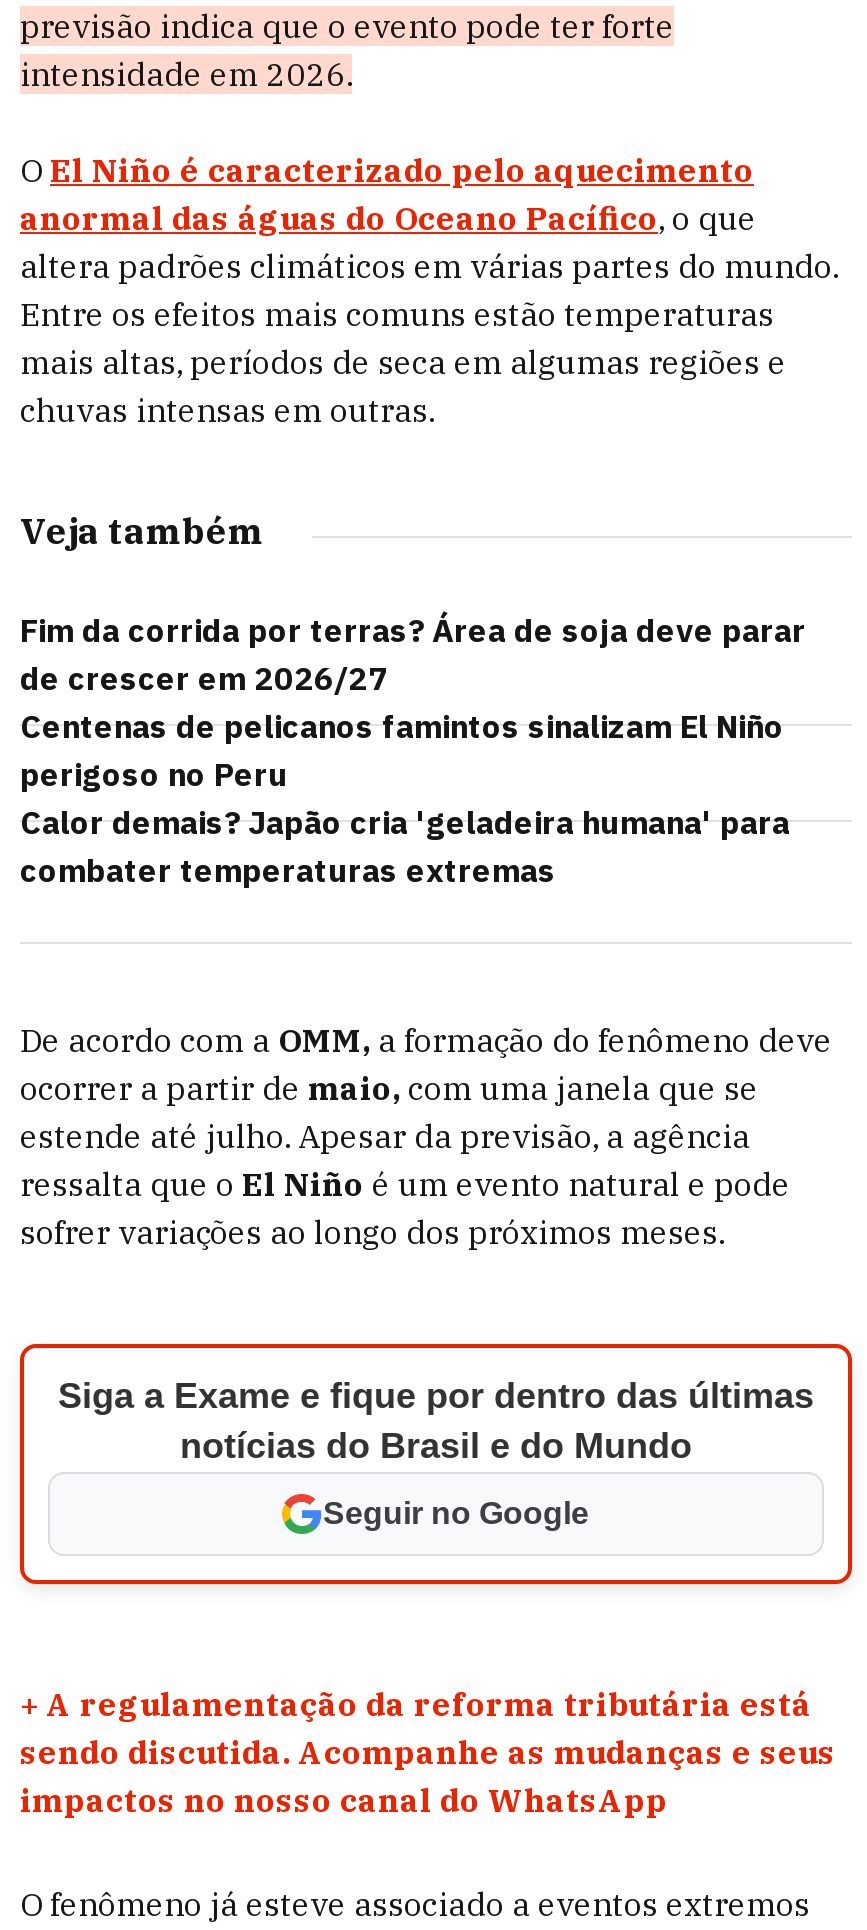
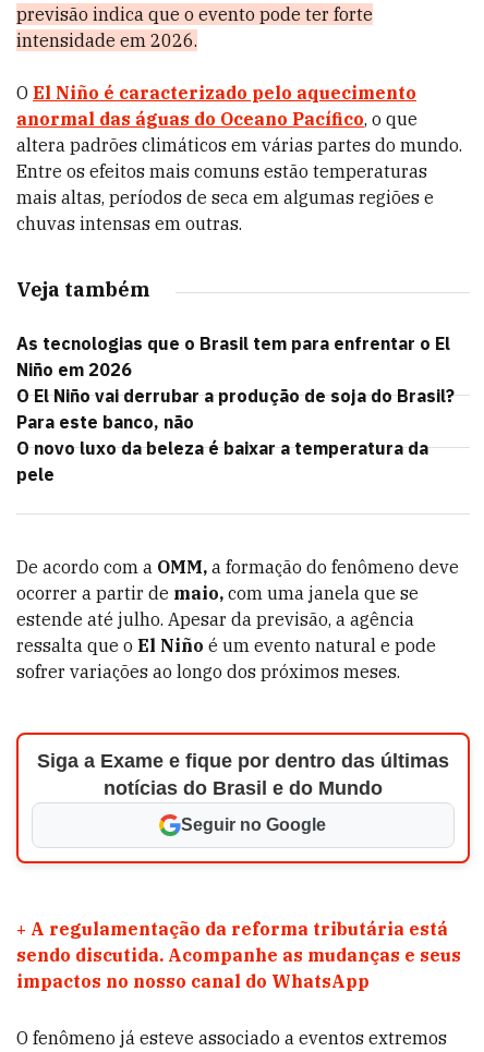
- Fim da corrida por terras? Área de soja deve parar
- de crescer em 2026/27
- Centenas de pelicanos famintos sinalizam El Niño
- perigoso no Peru
- Calor demais? Japão cria 'geladeira humana' para
- combater temperaturas extremas
+ As tecnologias que o Brasil tem para enfrentar o El
+ Niño em 2026
+ O El Niño vai derrubar a produção de soja do Brasil?
+ Para este banco, não
+ O novo luxo da beleza é baixar a temperatura da
+ pele
